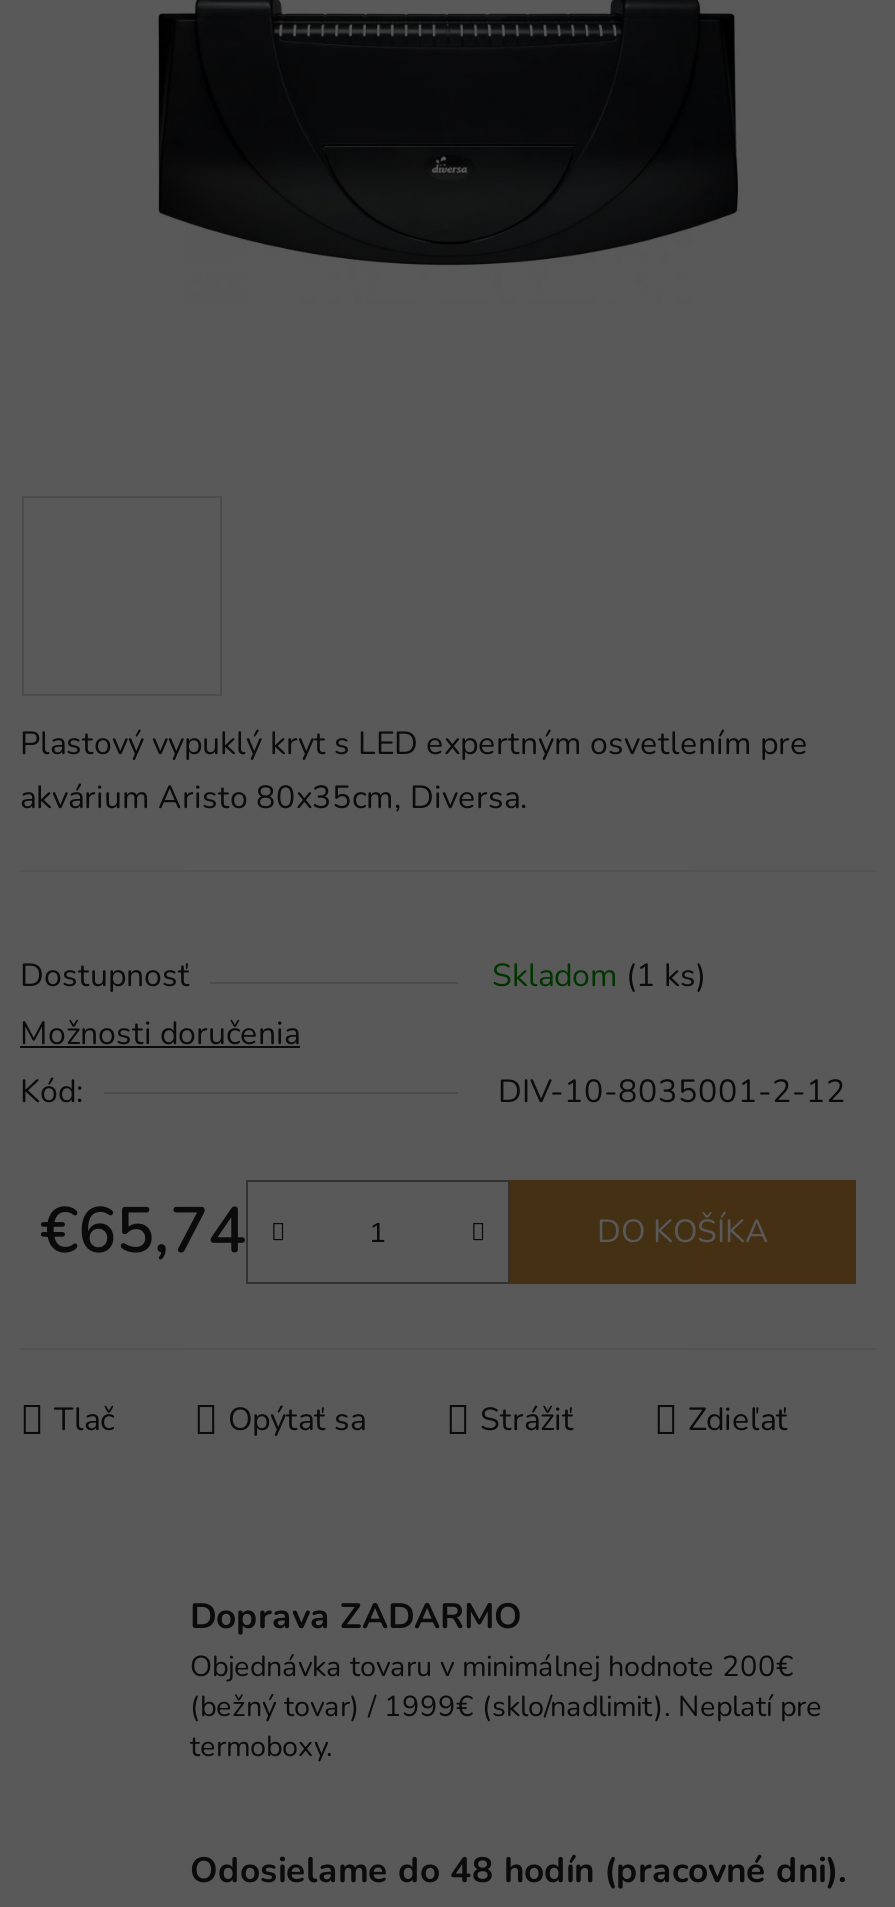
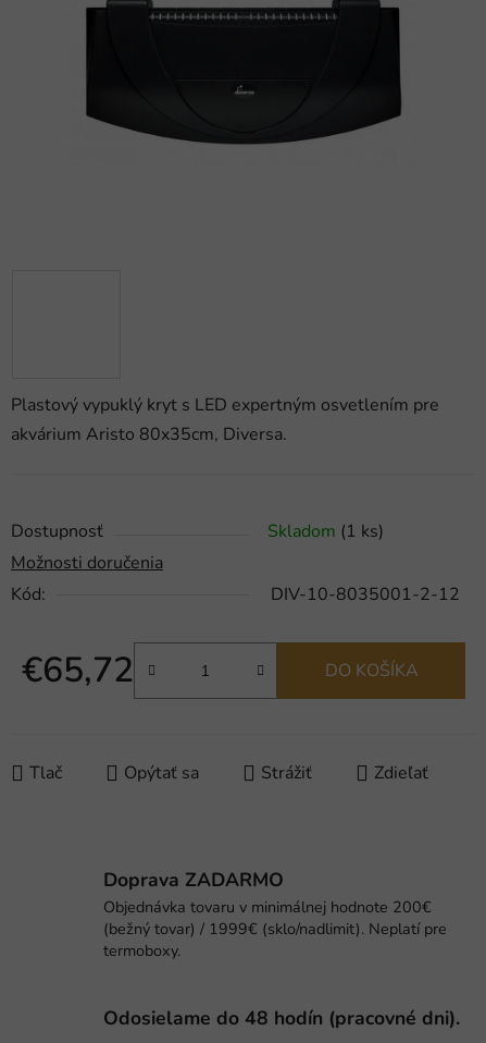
- €65,74
+ €65,72
